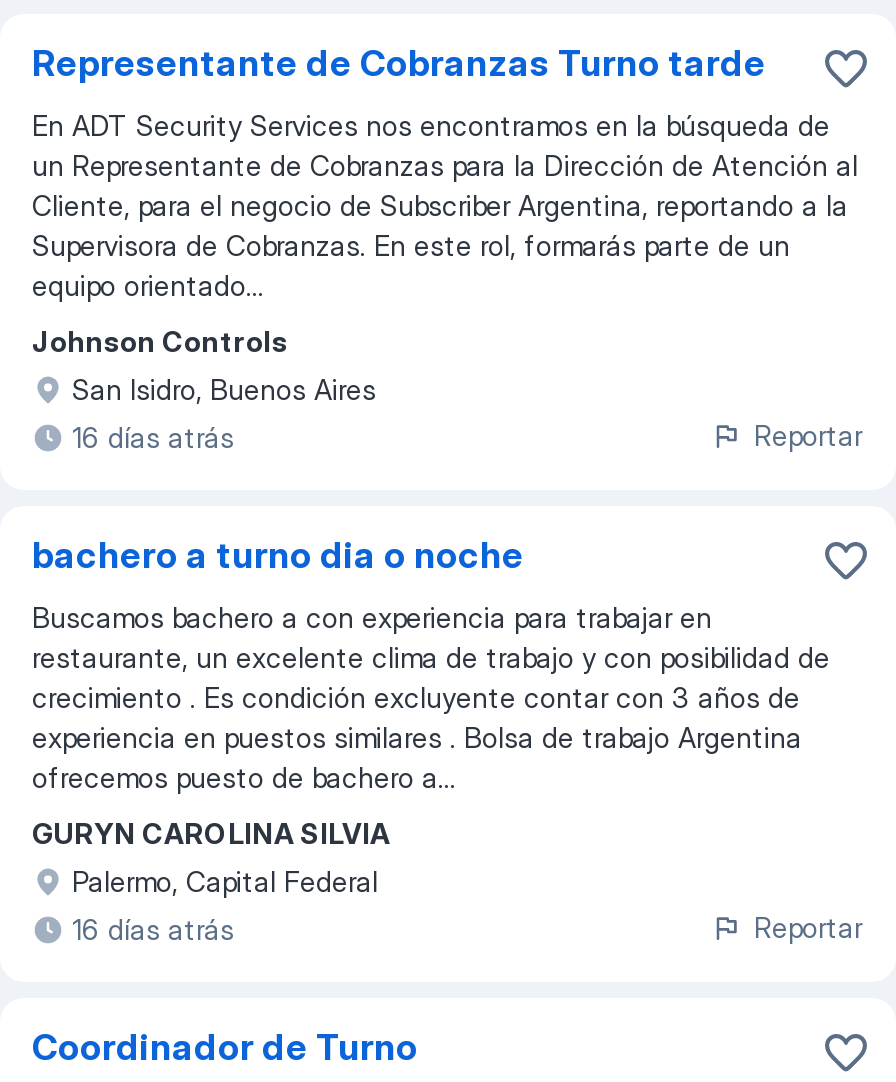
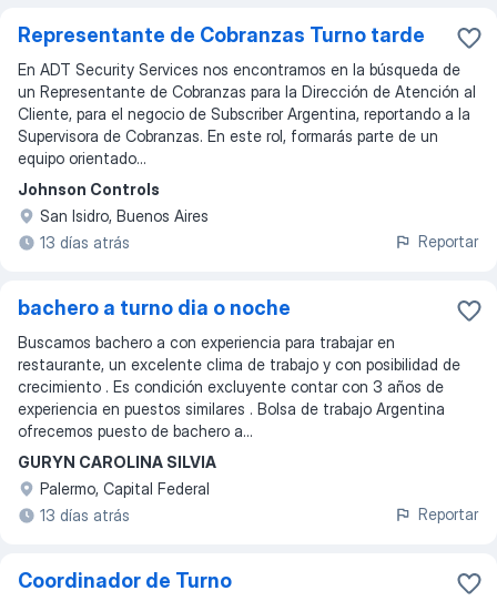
- 16 días atrás
+ 13 días atrás

- 16 días atrás
+ 13 días atrás
